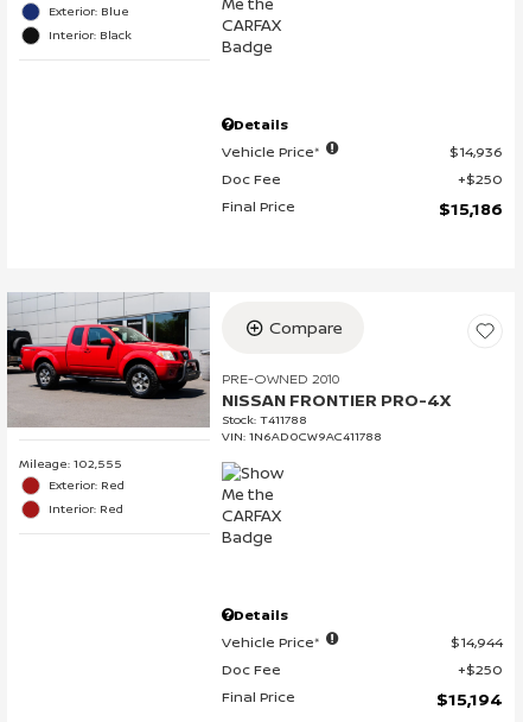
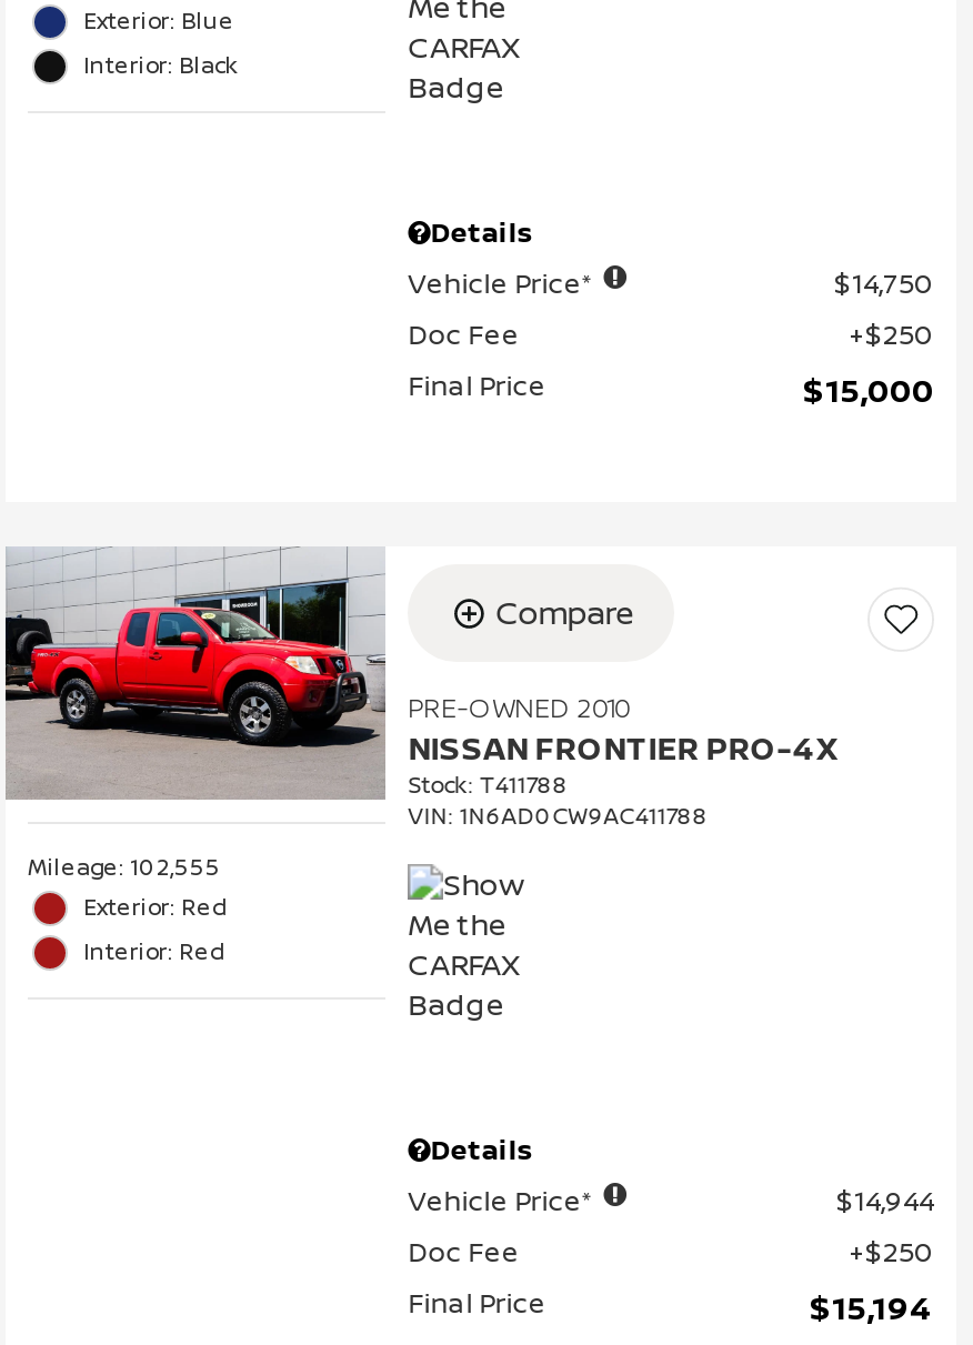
- $14,936
+ $14,750

- $15,186
+ $15,000
